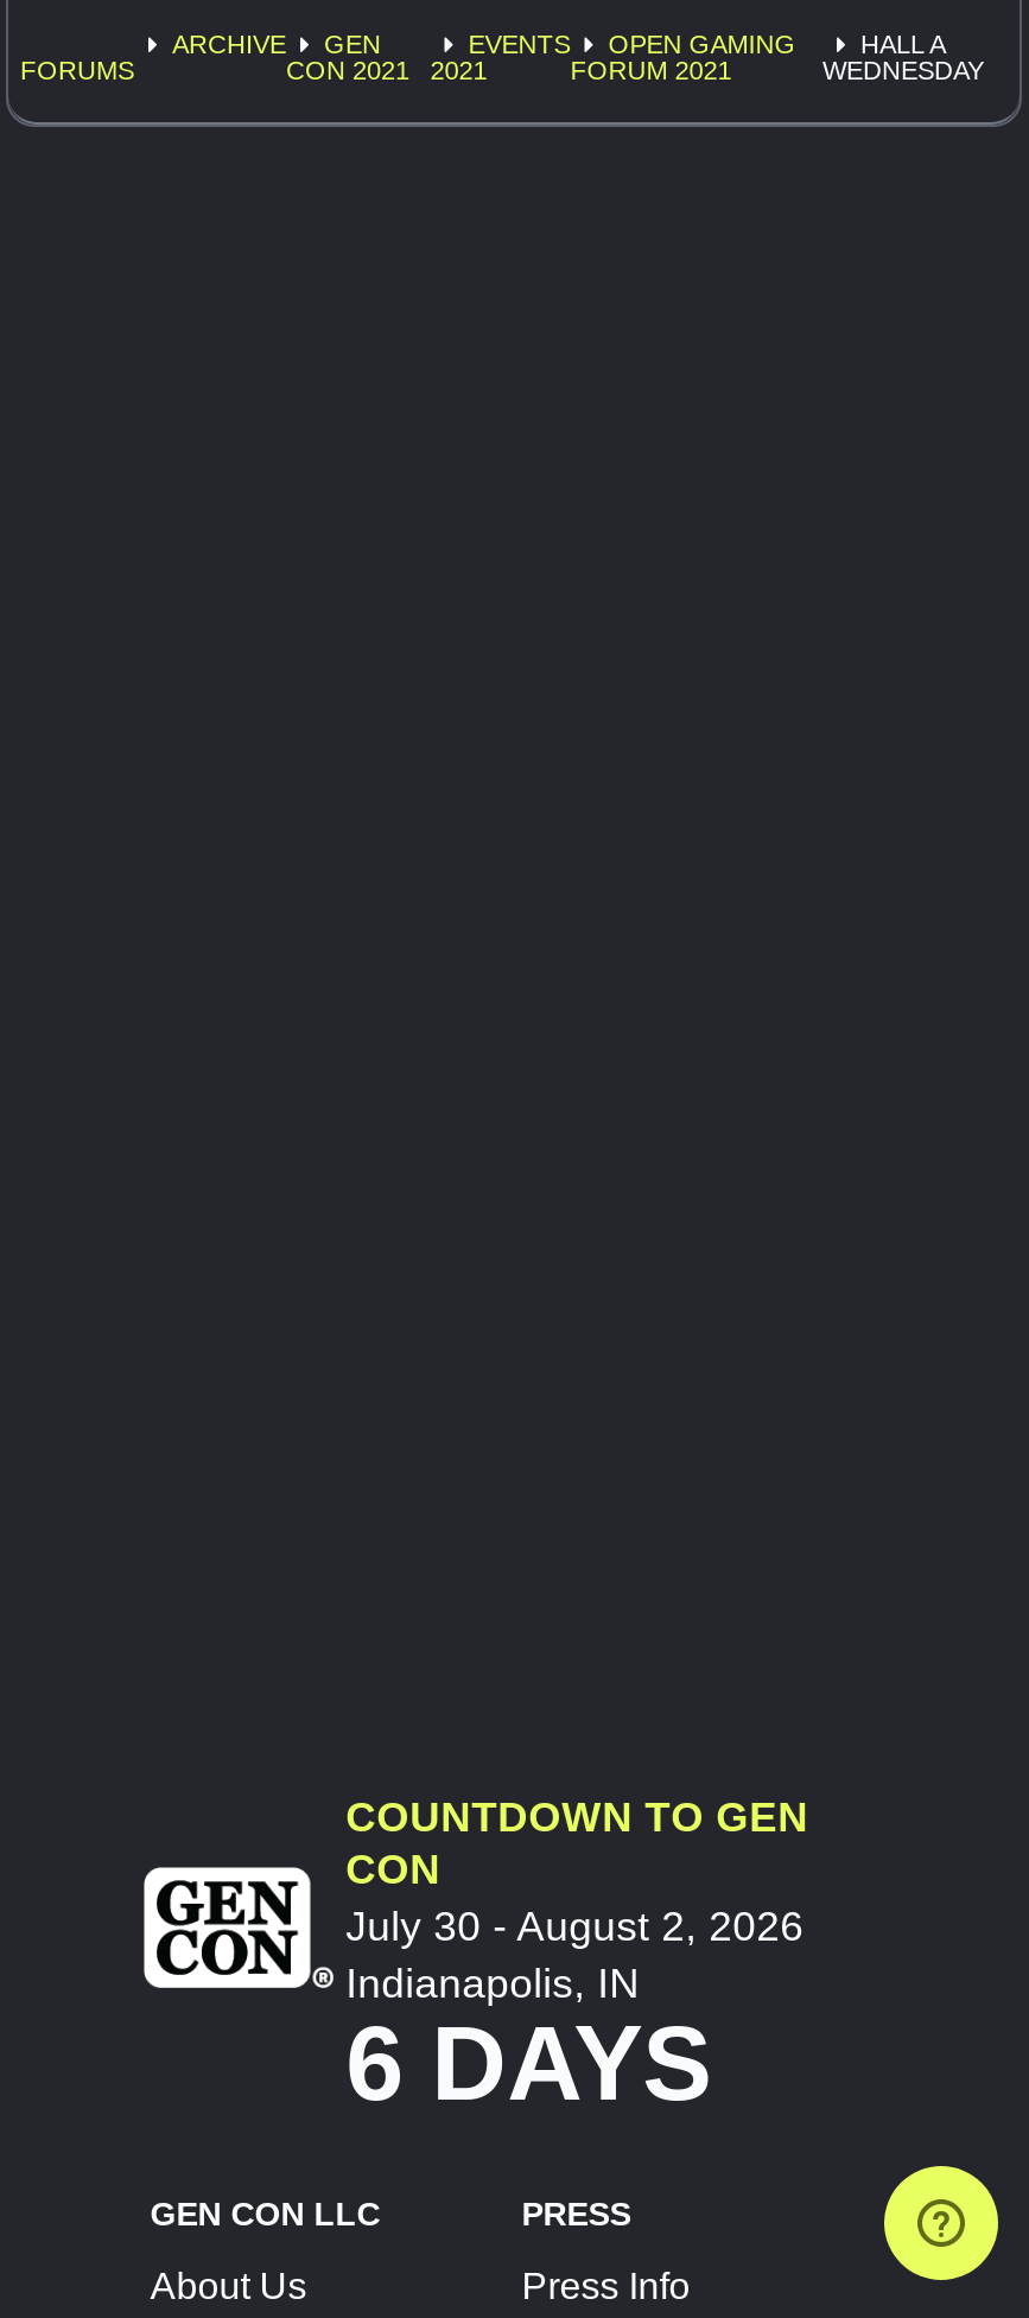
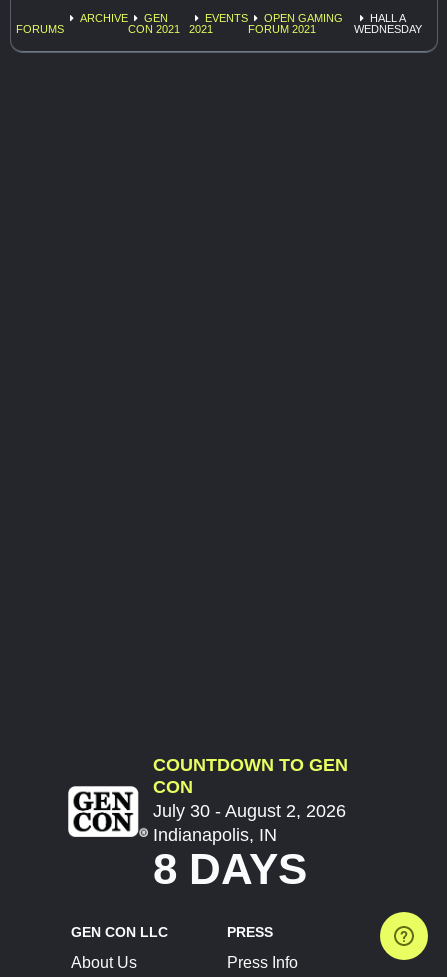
- 6 DAYS
+ 8 DAYS
